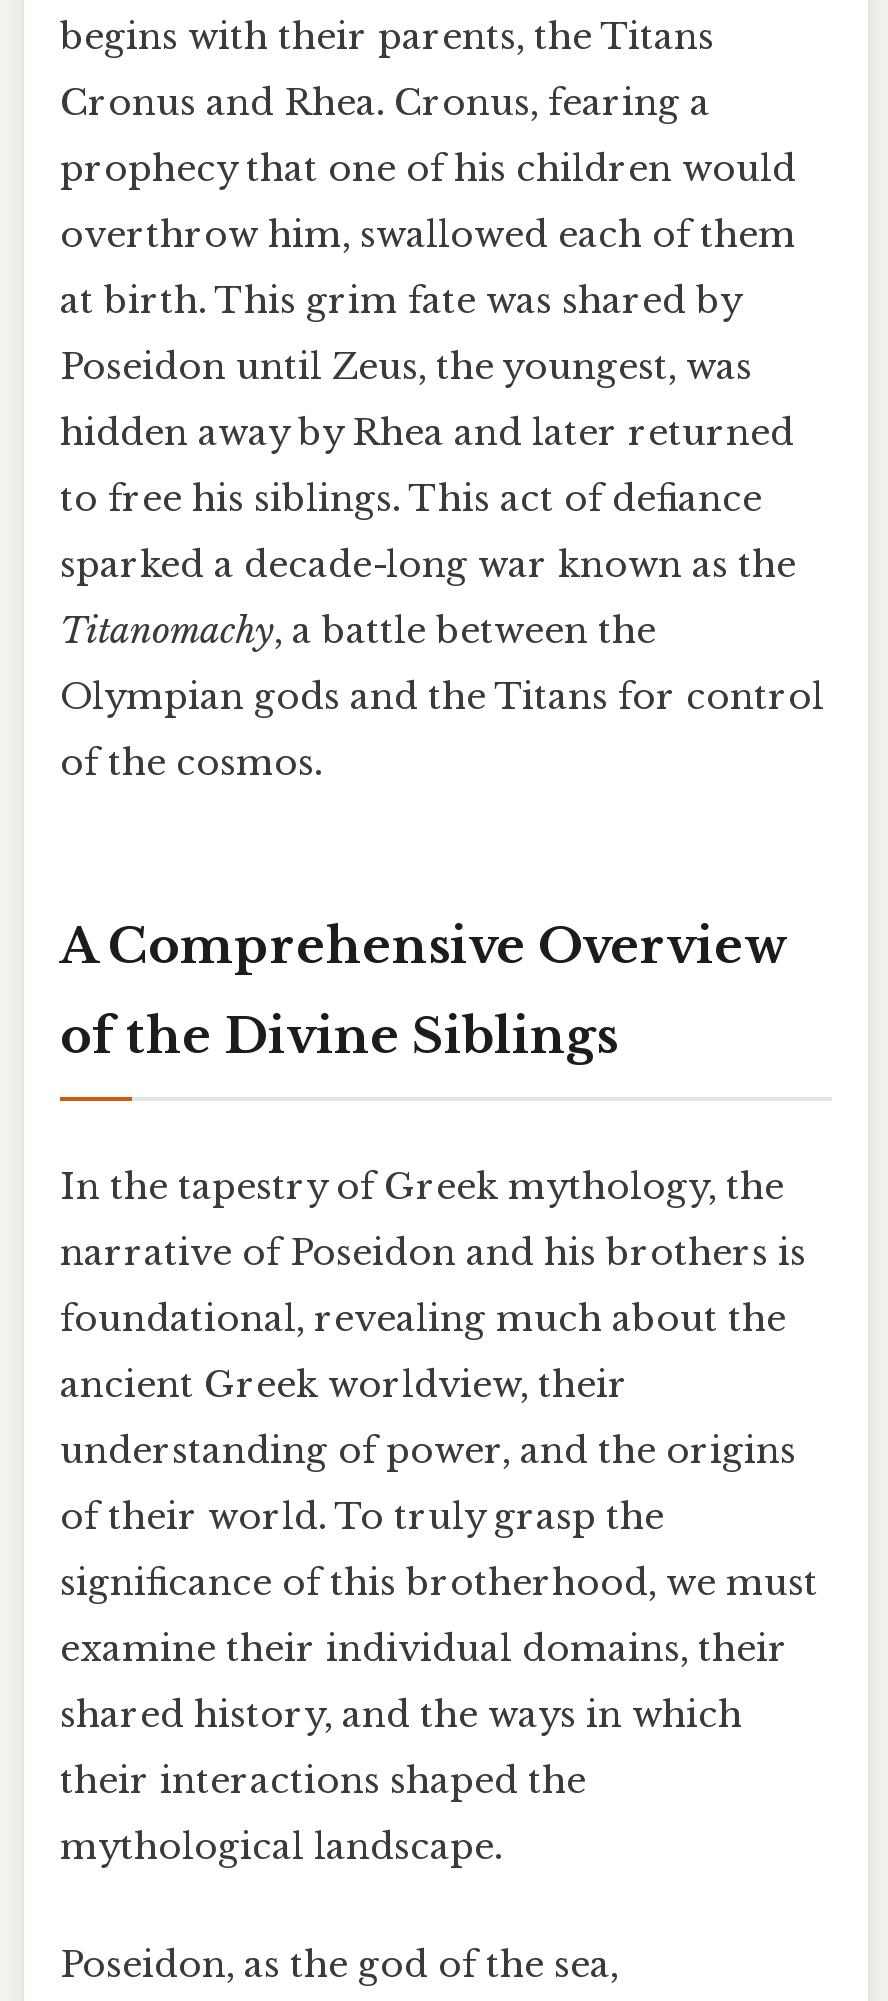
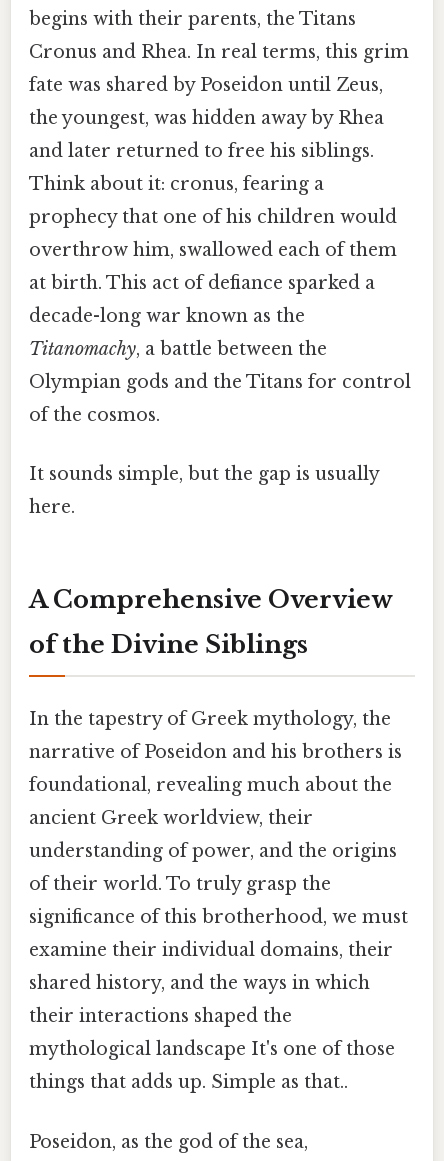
- Cronus and Rhea. Cronus, fearing a
+ Cronus and Rhea. In real terms, this grim
+ fate was shared by Poseidon until Zeus,
+ the youngest, was hidden away by Rhea
+ and later returned to free his siblings.
+ Think about it: cronus, fearing a

- at birth. This grim fate was shared by
- Poseidon until Zeus, the youngest, was
- hidden away by Rhea and later returned
- to free his siblings. This act of defiance
- sparked a decade-long war known as the
+ at birth. This act of defiance sparked a
+ decade-long war known as the

+ It sounds simple, but the gap is usually
+ here.

- mythological landscape.
+ mythological landscape It's one of those
+ things that adds up. Simple as that..
